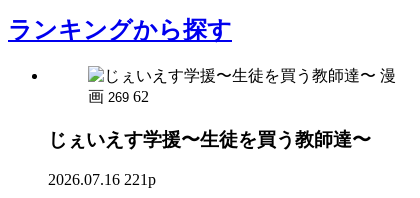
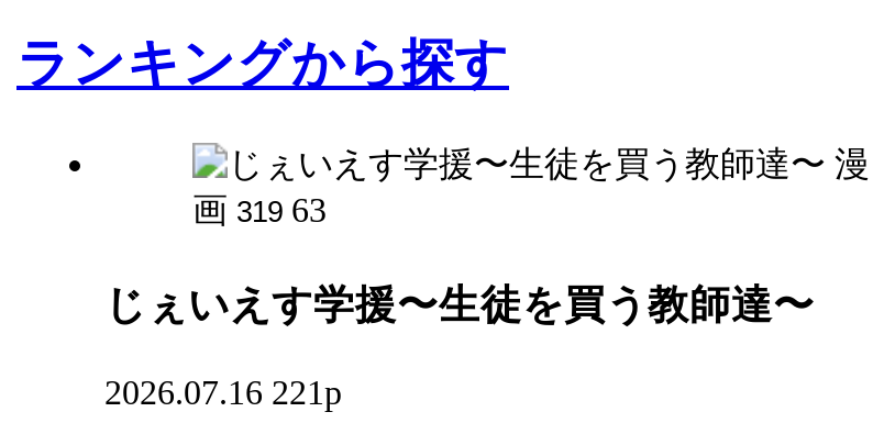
- 画 269 62
+ 画 319 63
